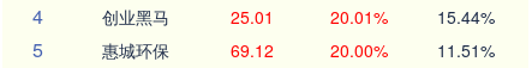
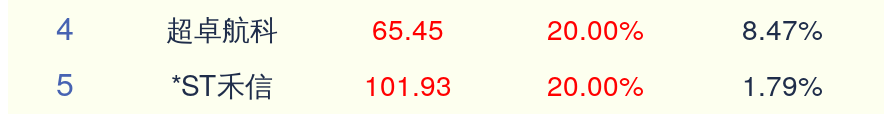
- 创业黑马
- 25.01
- 20.01%
- 15.44%
+ 超卓航科
+ 65.45
+ 20.00%
+ 8.47%

- 惠城环保
- 69.12
+ *ST禾信
+ 101.93

- 11.51%
+ 1.79%
